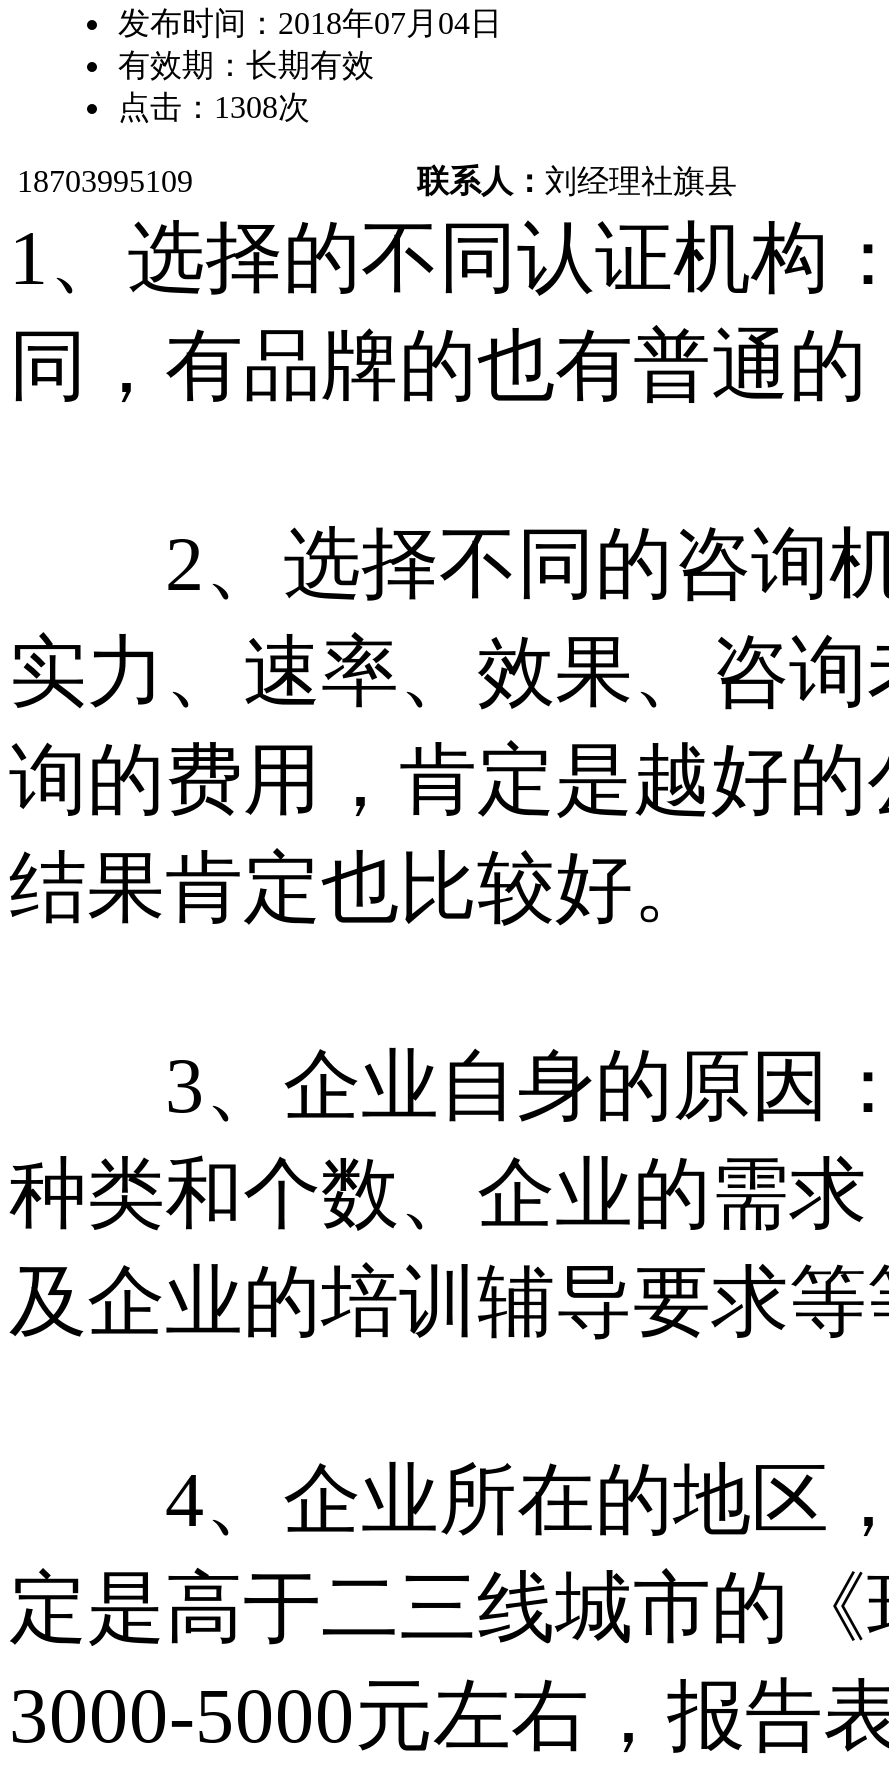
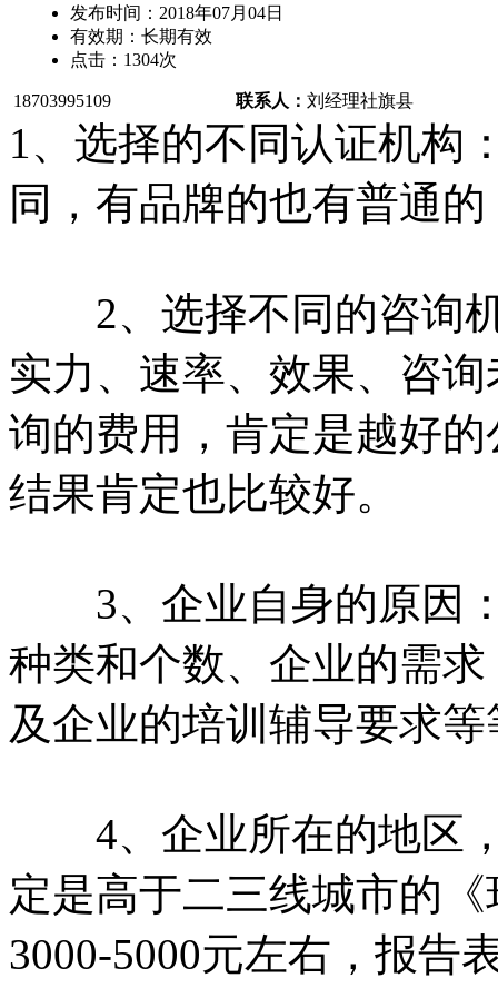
- 点击：1308次
+ 点击：1304次
